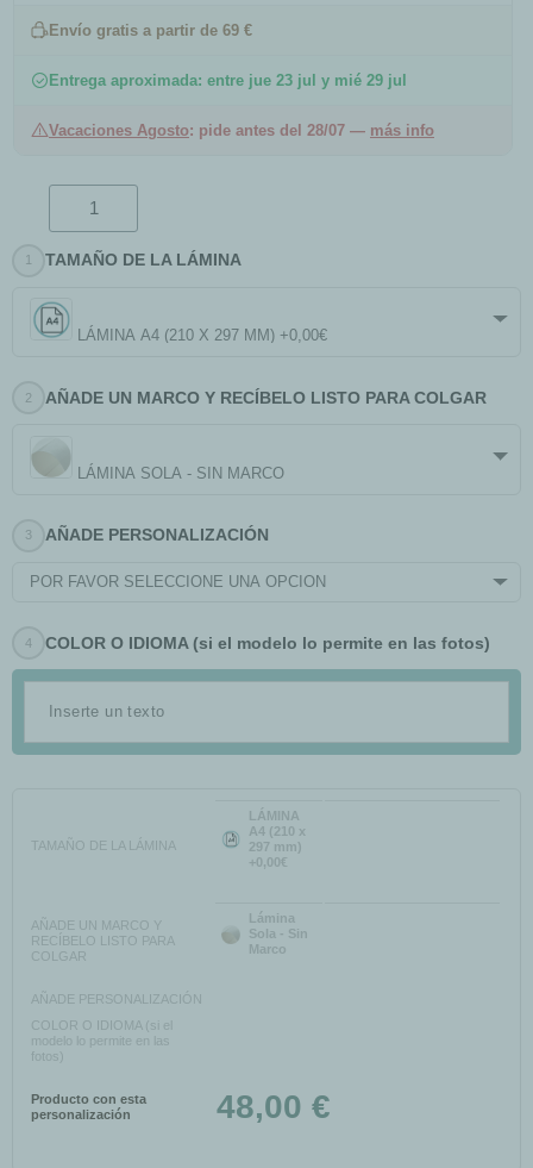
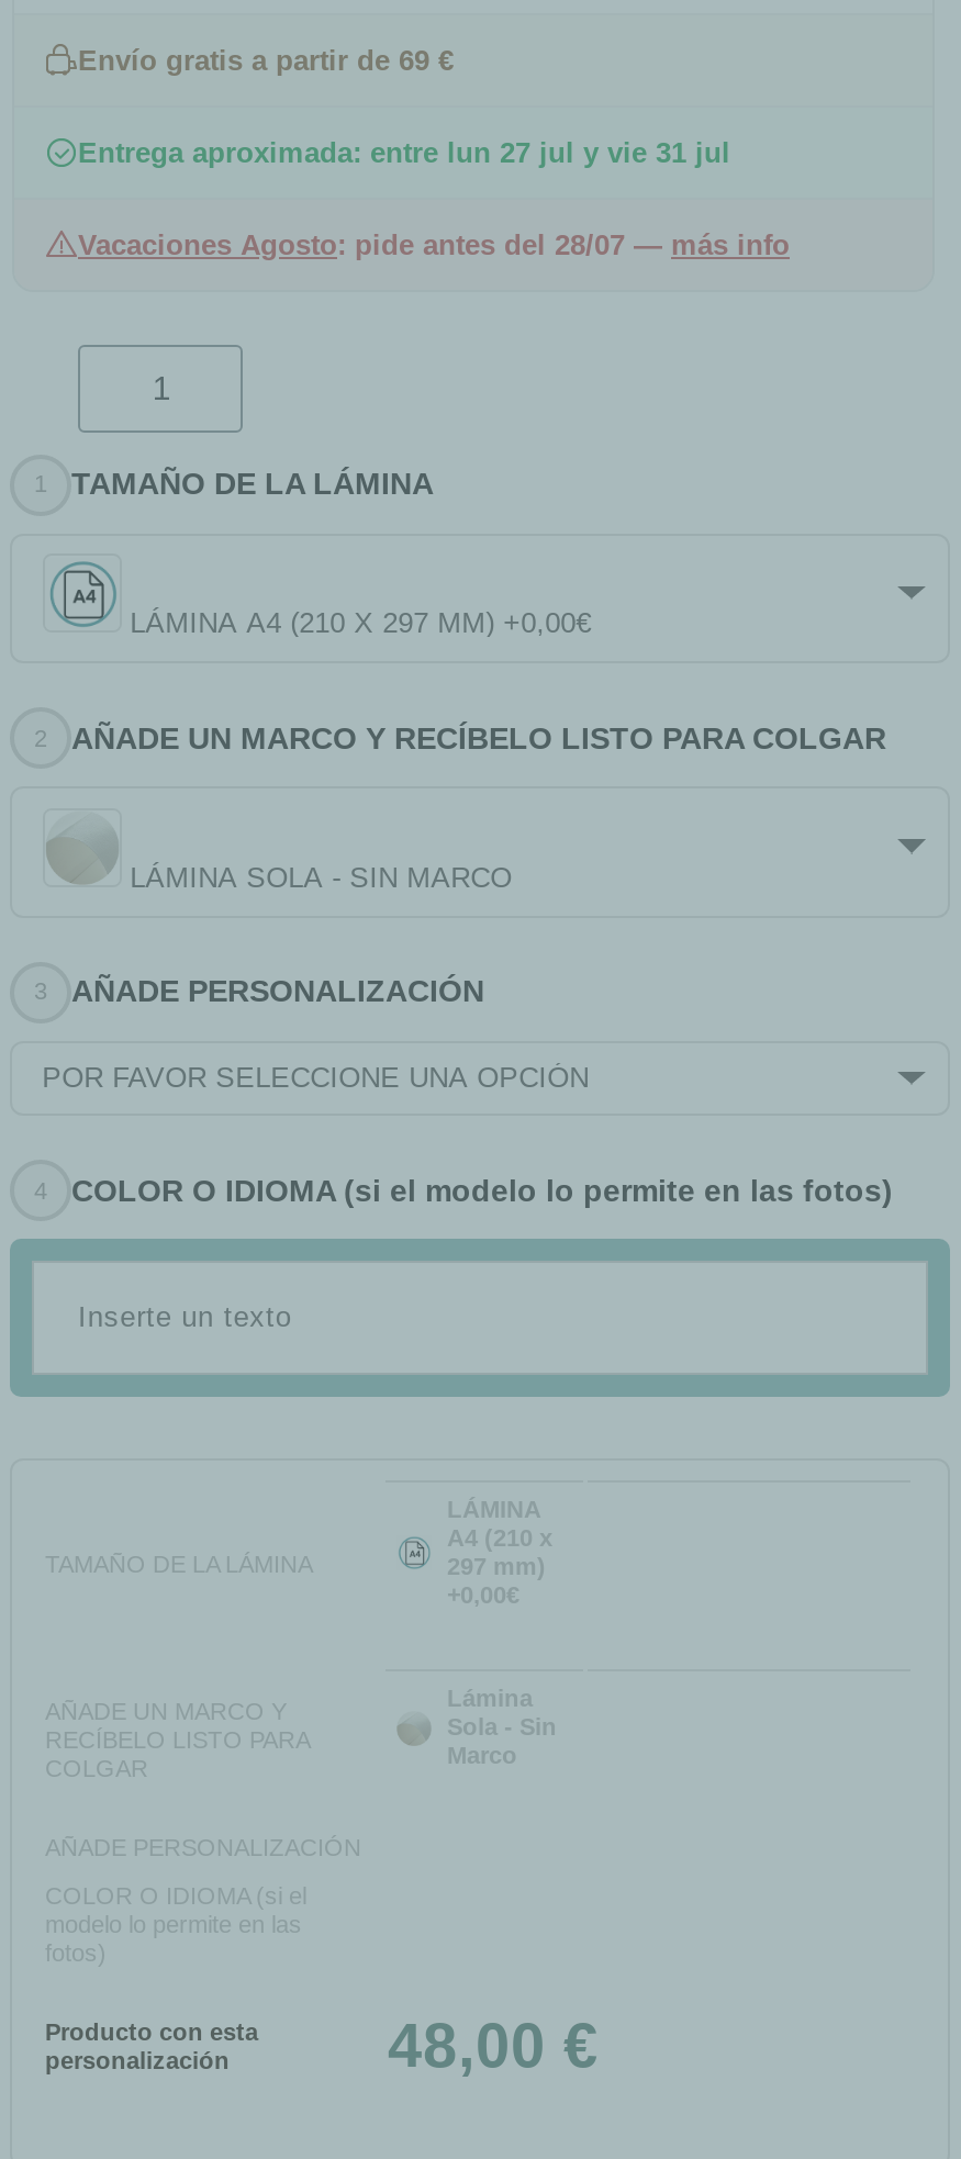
- Entrega aproximada: entre jue 23 jul y mié 29 jul
+ Entrega aproximada: entre lun 27 jul y vie 31 jul
